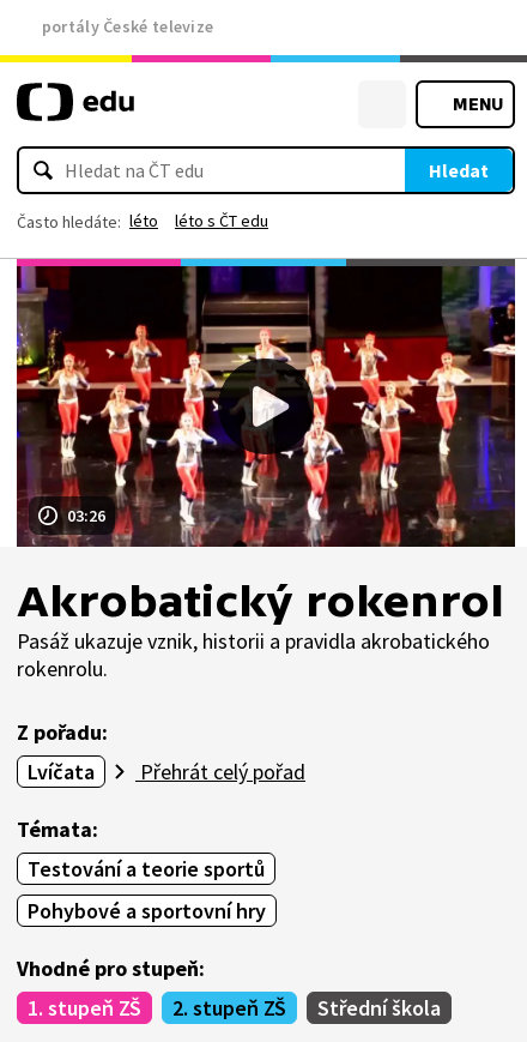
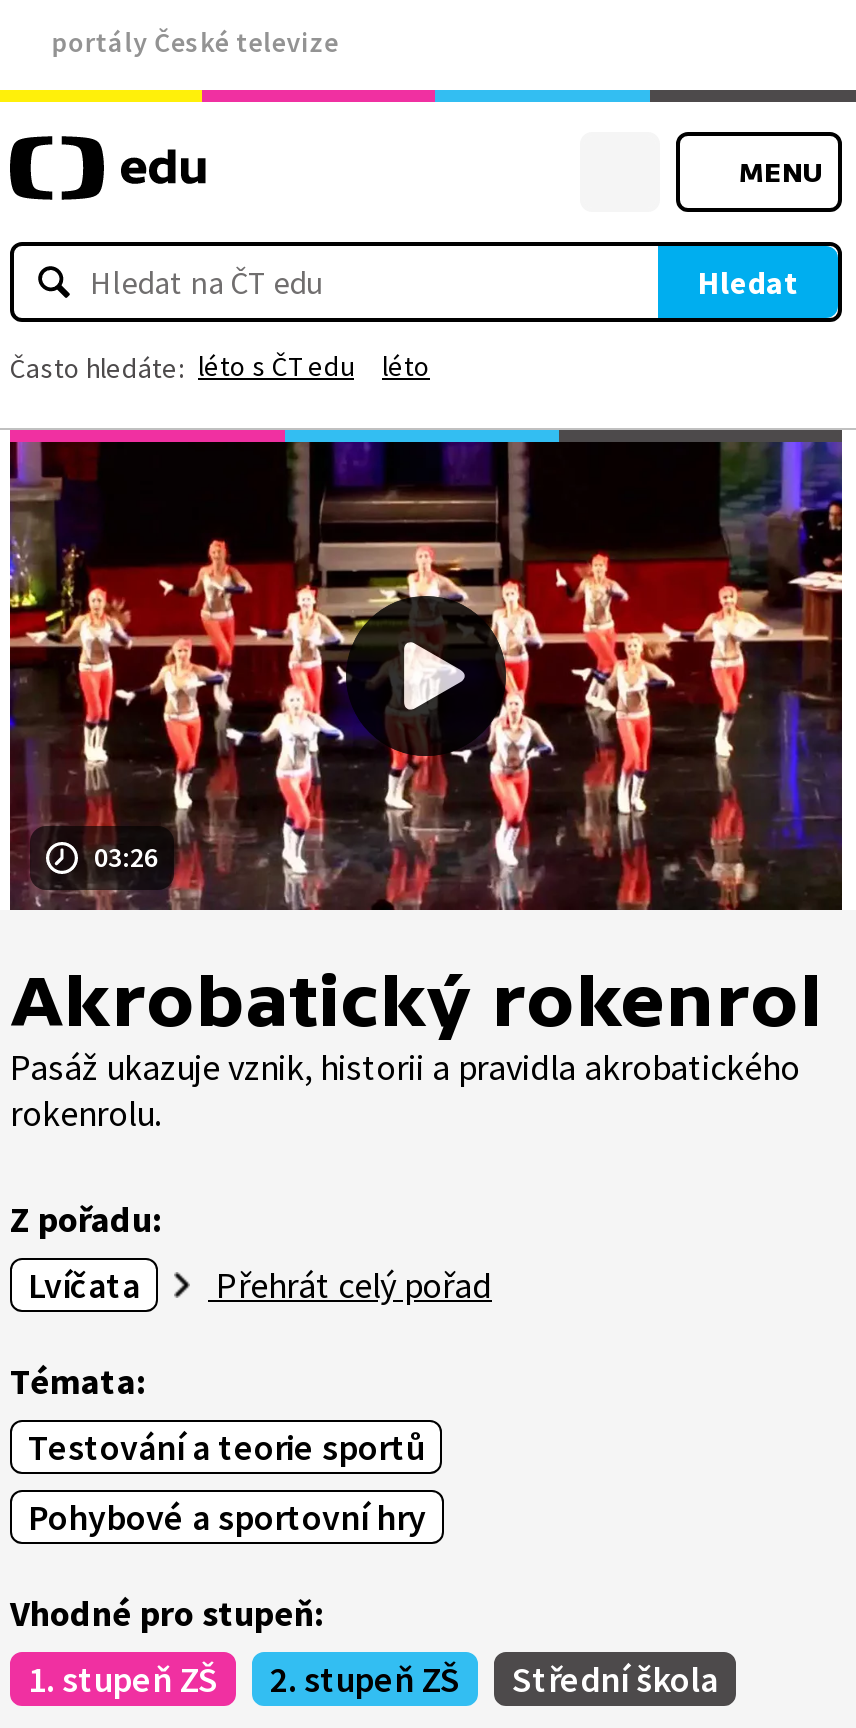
- Často hledáte: léto
- léto s ČT edu
+ Často hledáte: léto s ČT edu
+ léto
